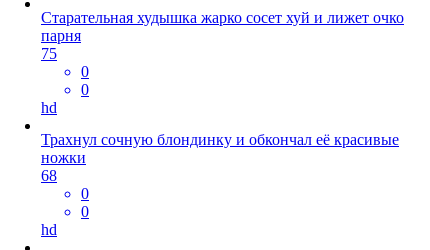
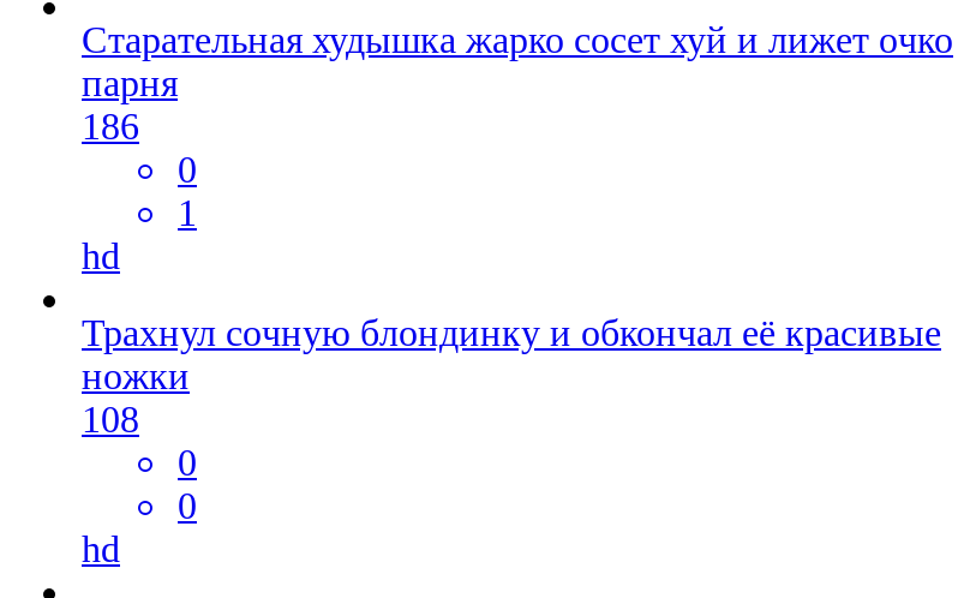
- 75
+ 186

- 0
+ 1

- 68
+ 108
